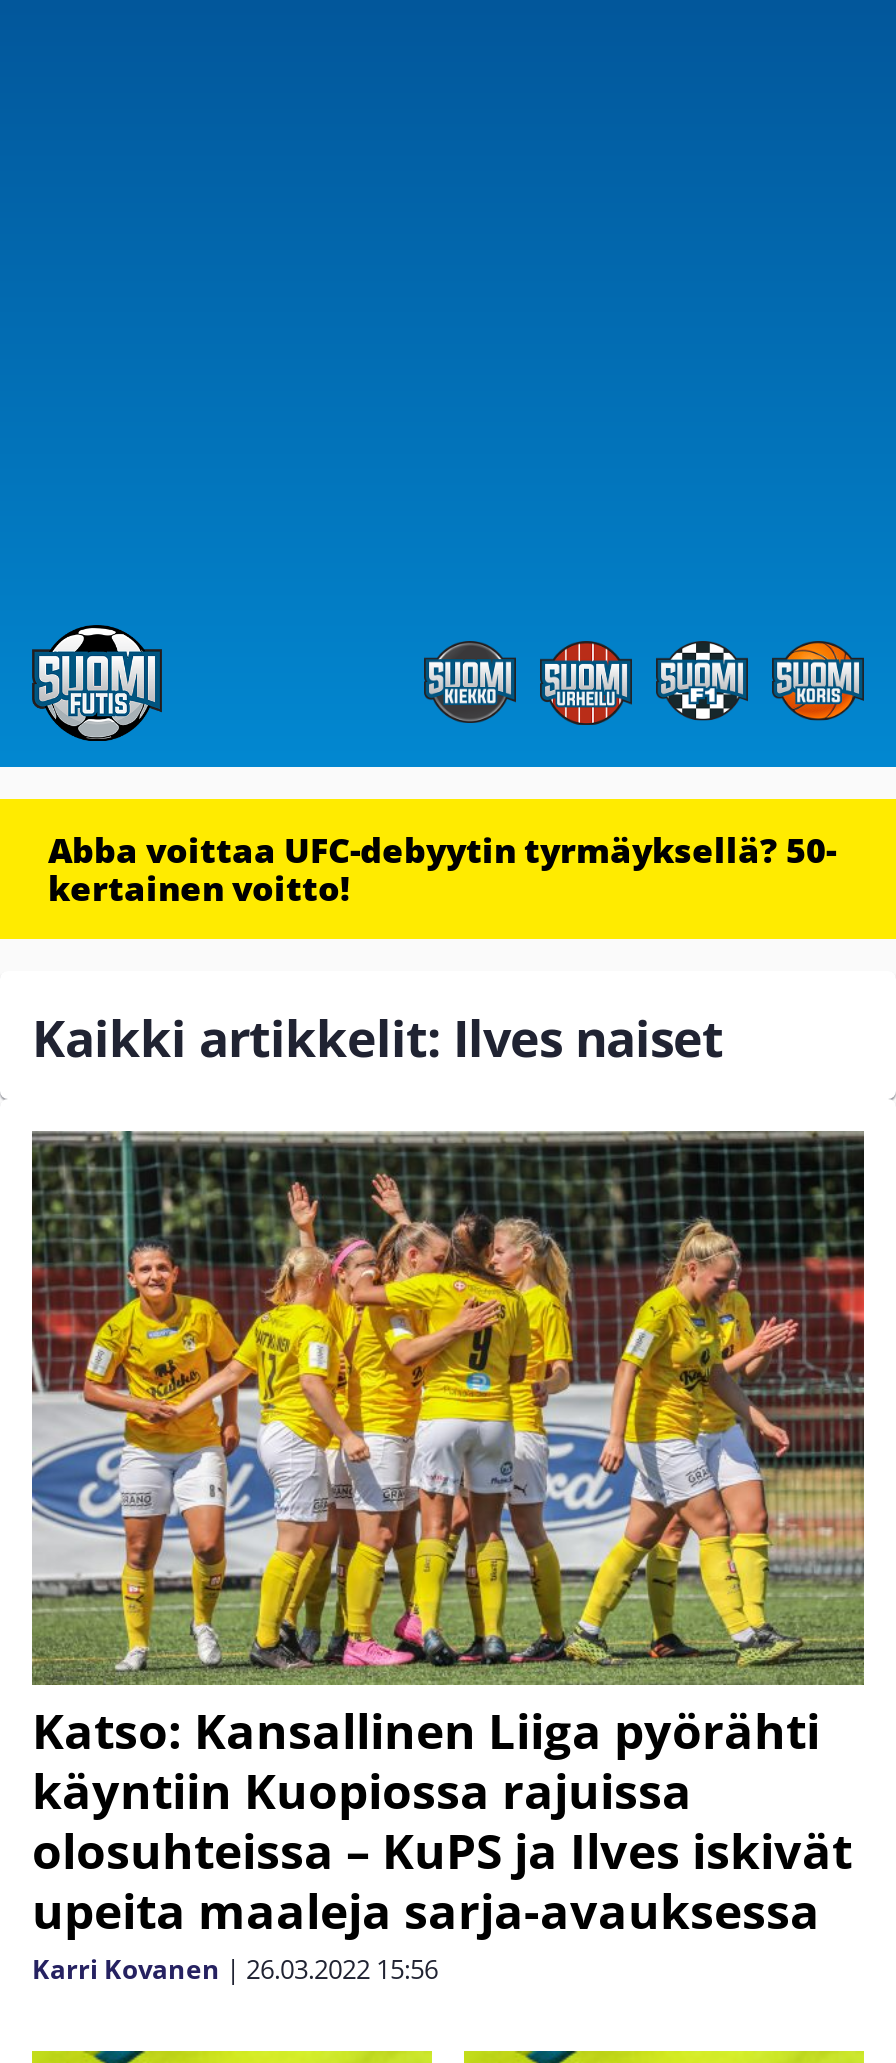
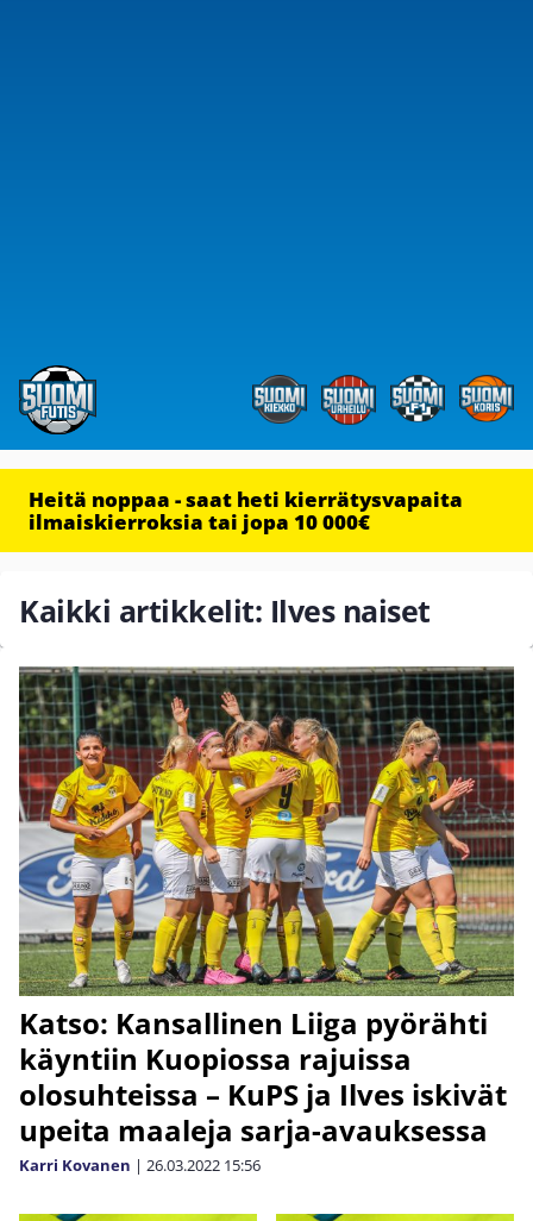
- Abba voittaa UFC-debyytin tyrmäyksellä? 50-
- kertainen voitto!
+ Heitä noppaa - saat heti kierrätysvapaita
+ ilmaiskierroksia tai jopa 10 000€
